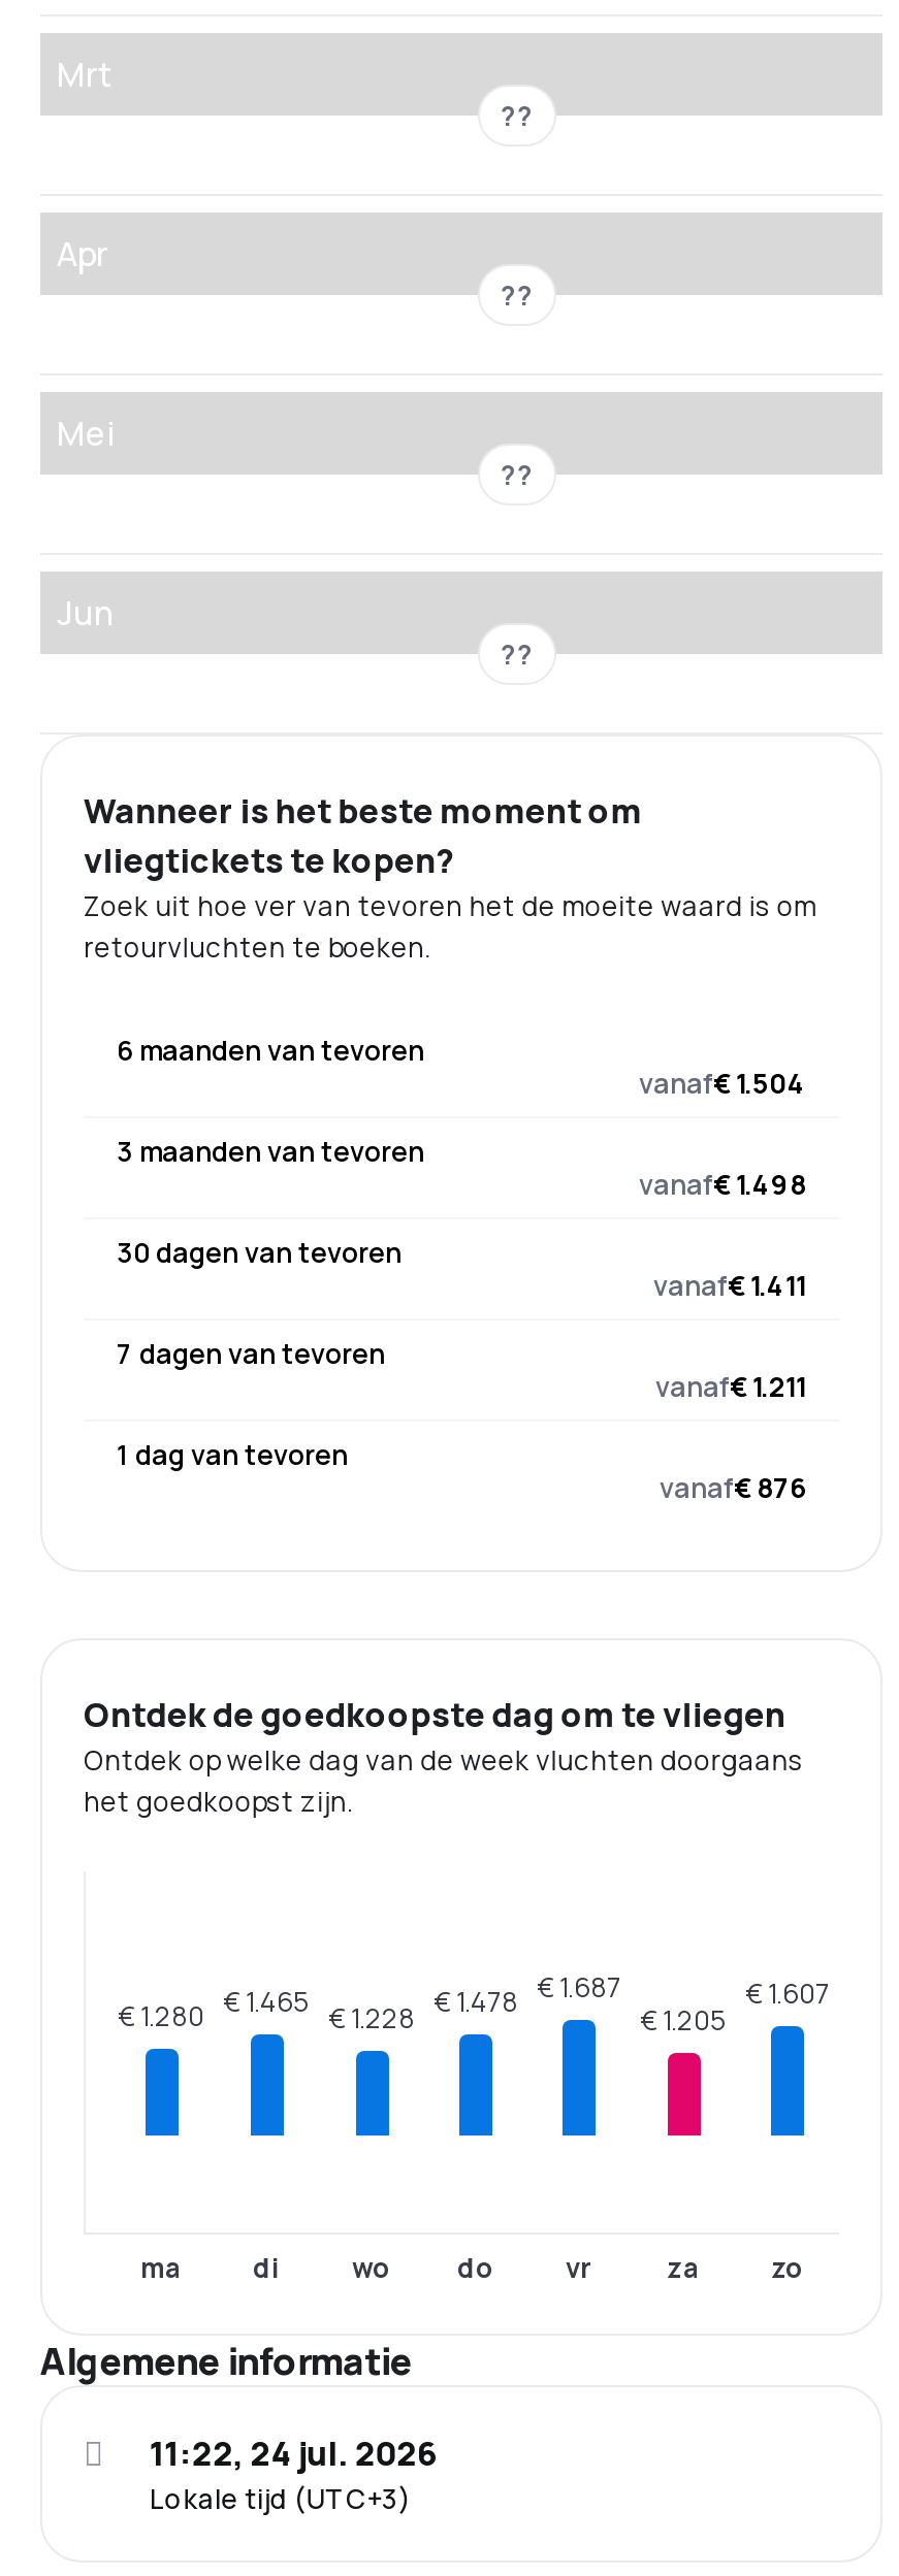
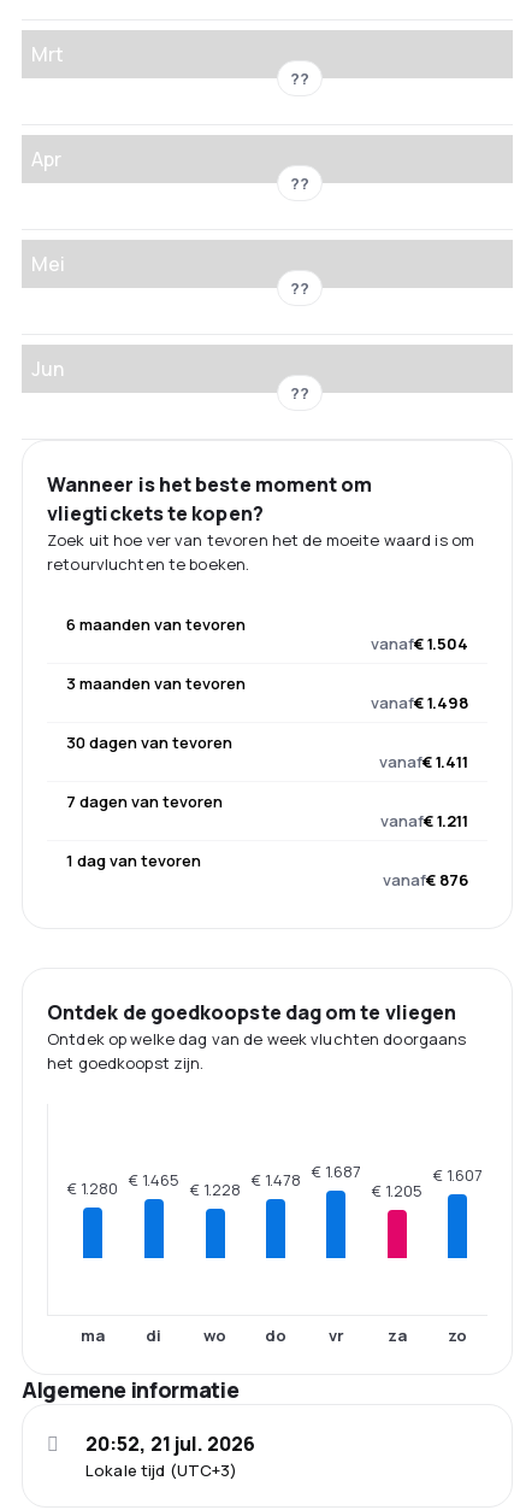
- 11:22, 24 jul. 2026
+ 20:52, 21 jul. 2026
